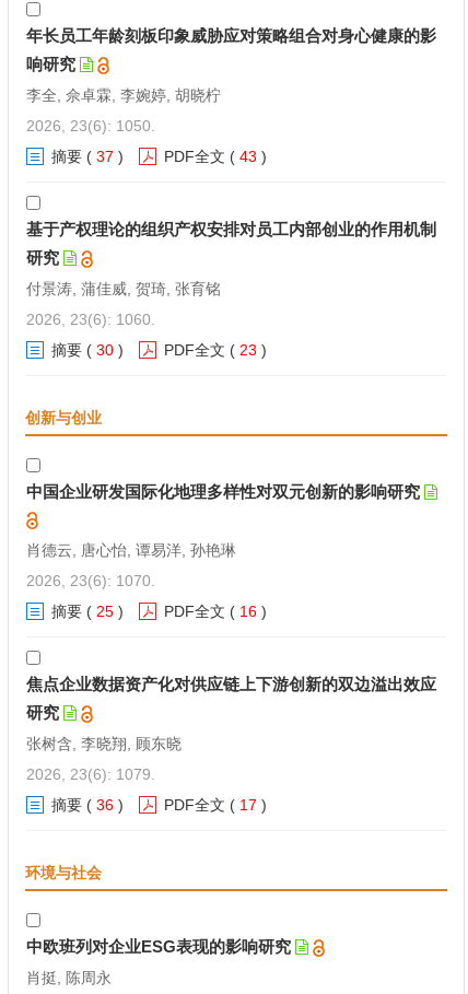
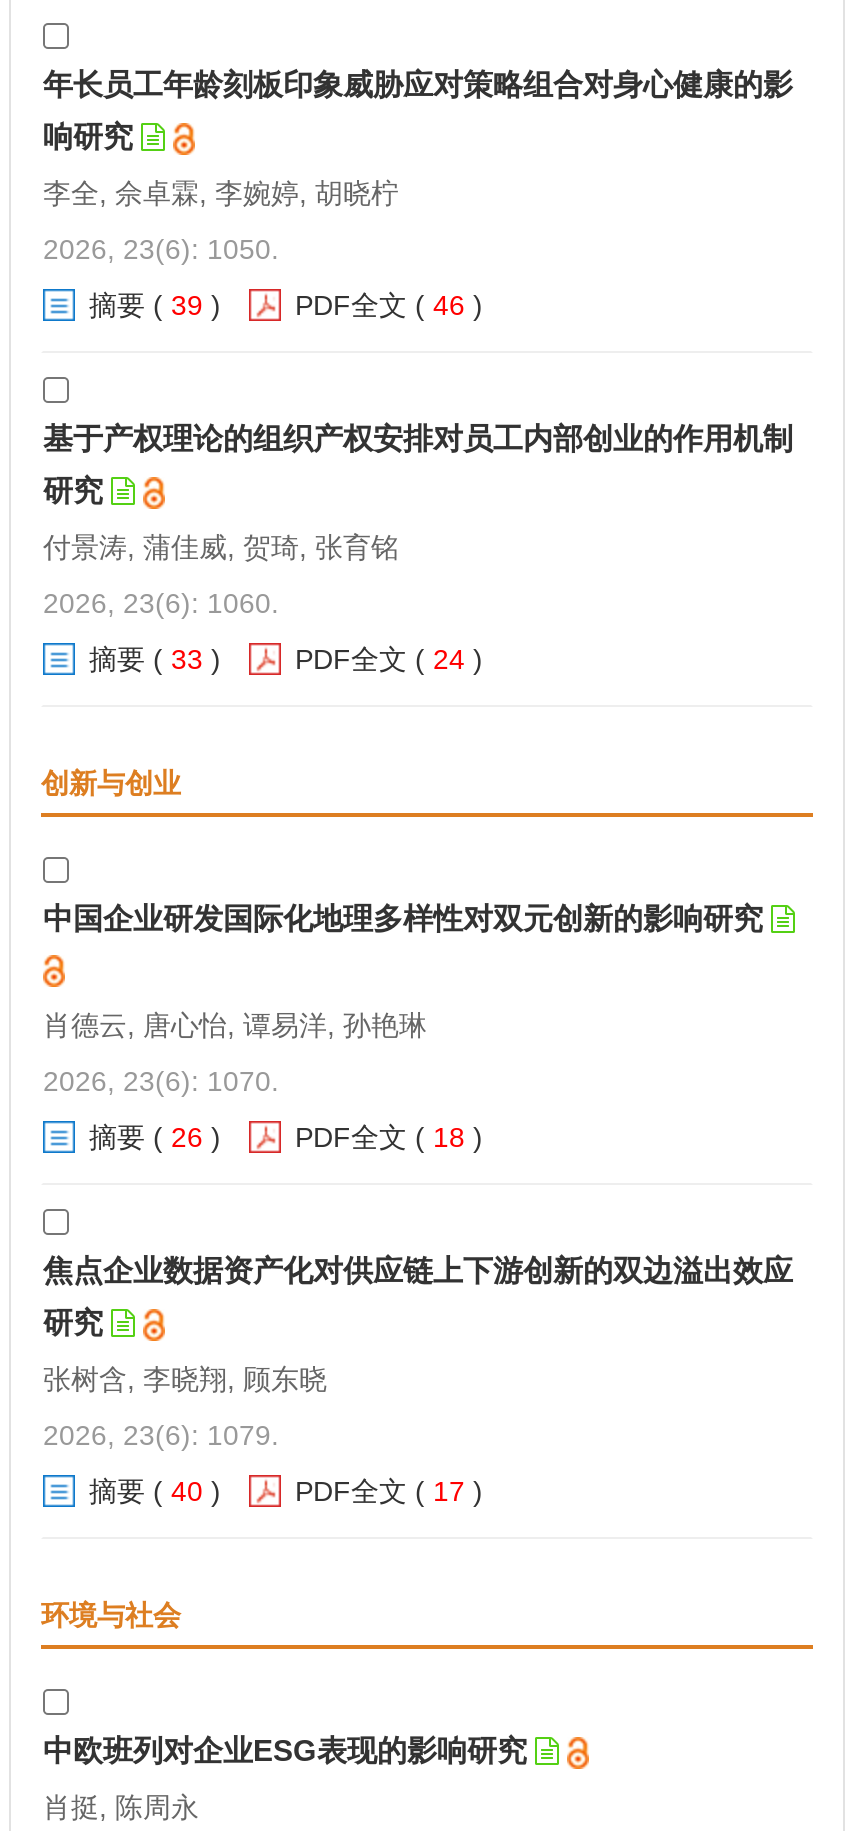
- 摘要( 37)
+ 摘要( 39)

- PDF全文 ( 43)
+ PDF全文 ( 46)

- 摘要( 30)
+ 摘要( 33)

- PDF全文 ( 23)
+ PDF全文 ( 24)

- 摘要( 25)
+ 摘要( 26)

- PDF全文 ( 16)
+ PDF全文 ( 18)

- 摘要( 36)
+ 摘要( 40)
